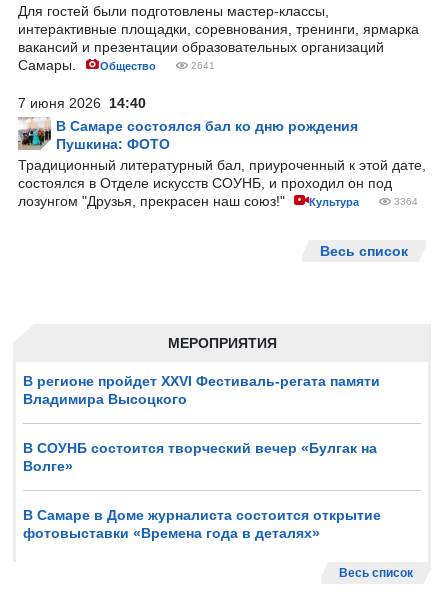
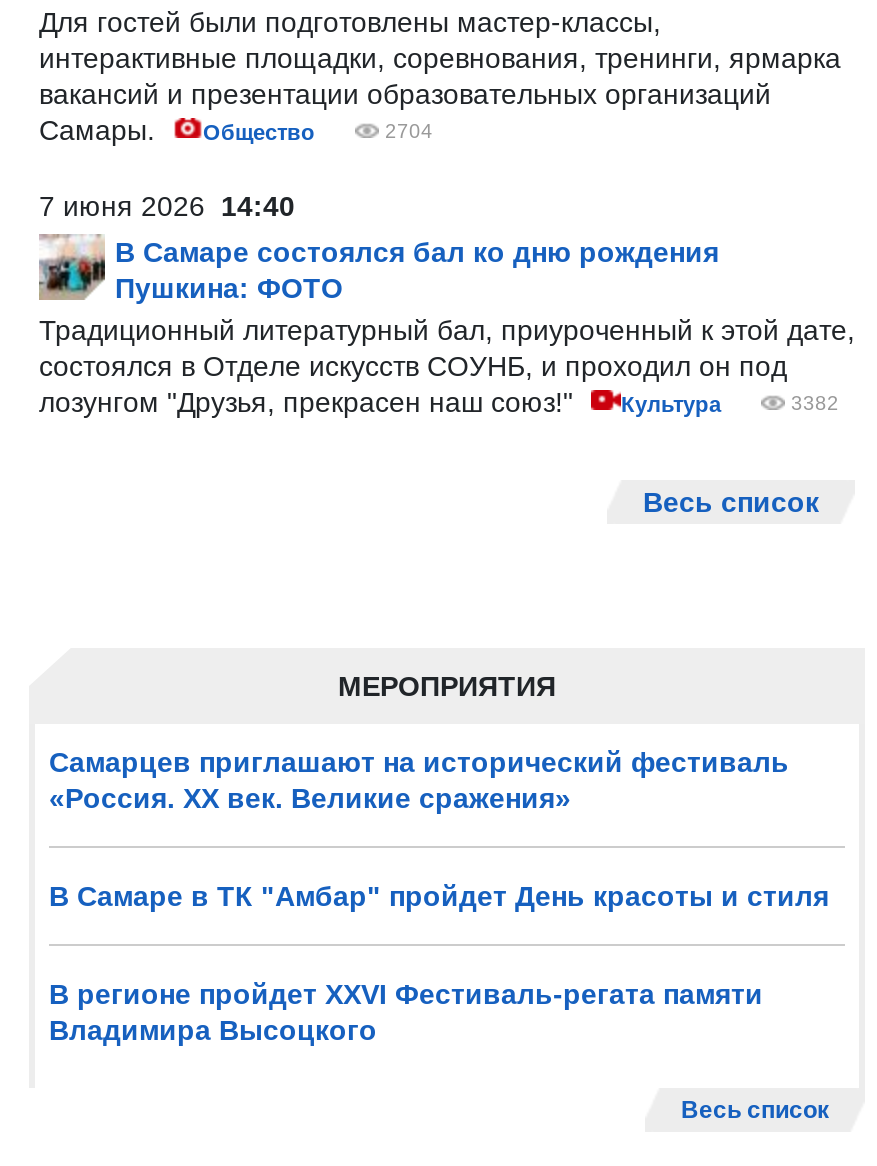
- 2641
+ 2704

- 3364
+ 3382

+ Самарцев приглашают на исторический фестиваль
+ «Россия. ХХ век. Великие сражения»
+ В Самаре в ТК "Амбар" пройдет День красоты и стиля

moved down: В регионе пройдет XXVI Фестиваль-регата памяти | Владимира Высоцкого

- В СОУНБ состоится творческий вечер «Булгак на
- Волге»
- В Самаре в Доме журналиста состоится открытие
- фотовыставки «Времена года в деталях»
